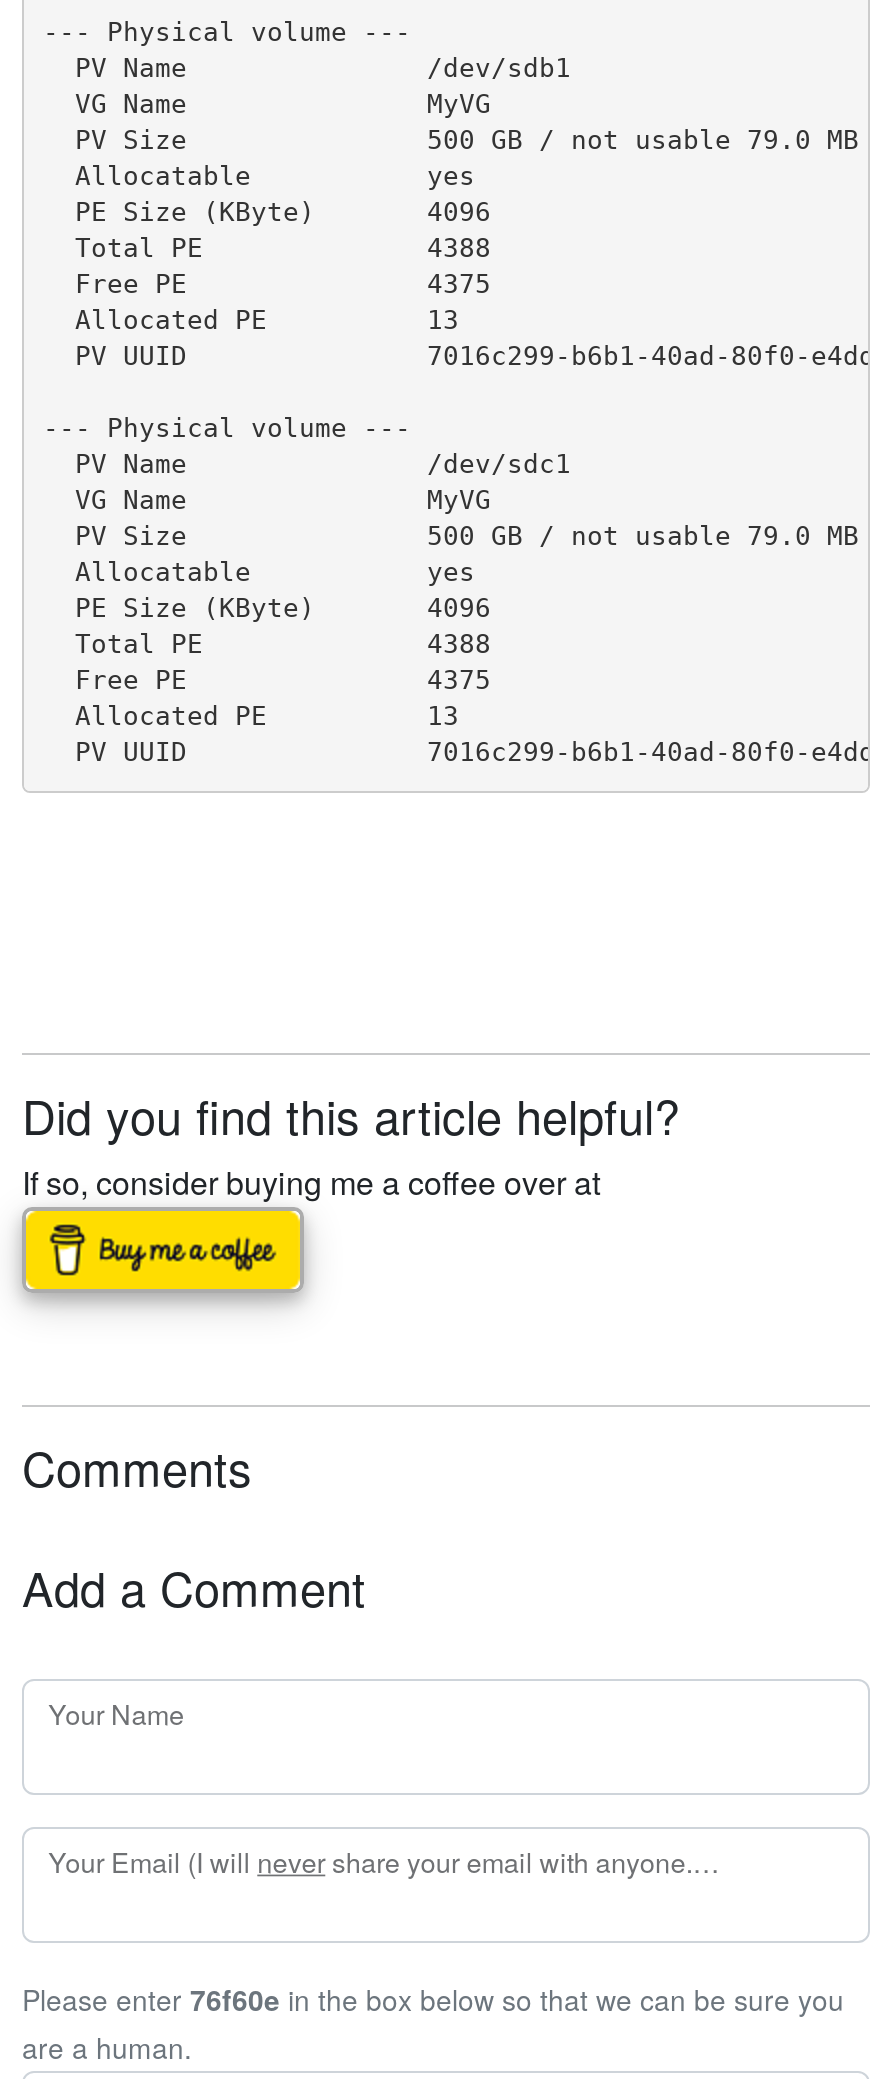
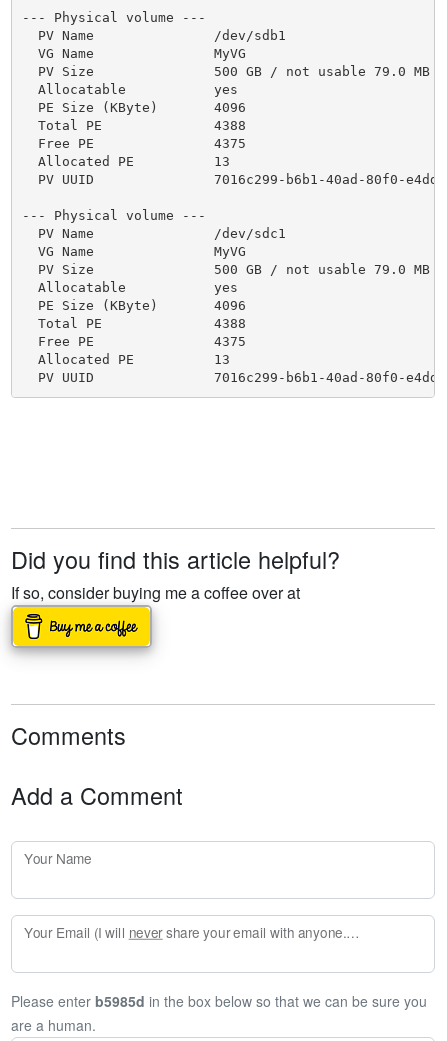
- Please enter 76f60e in the box below so that we can be sure you
+ Please enter b5985d in the box below so that we can be sure you
